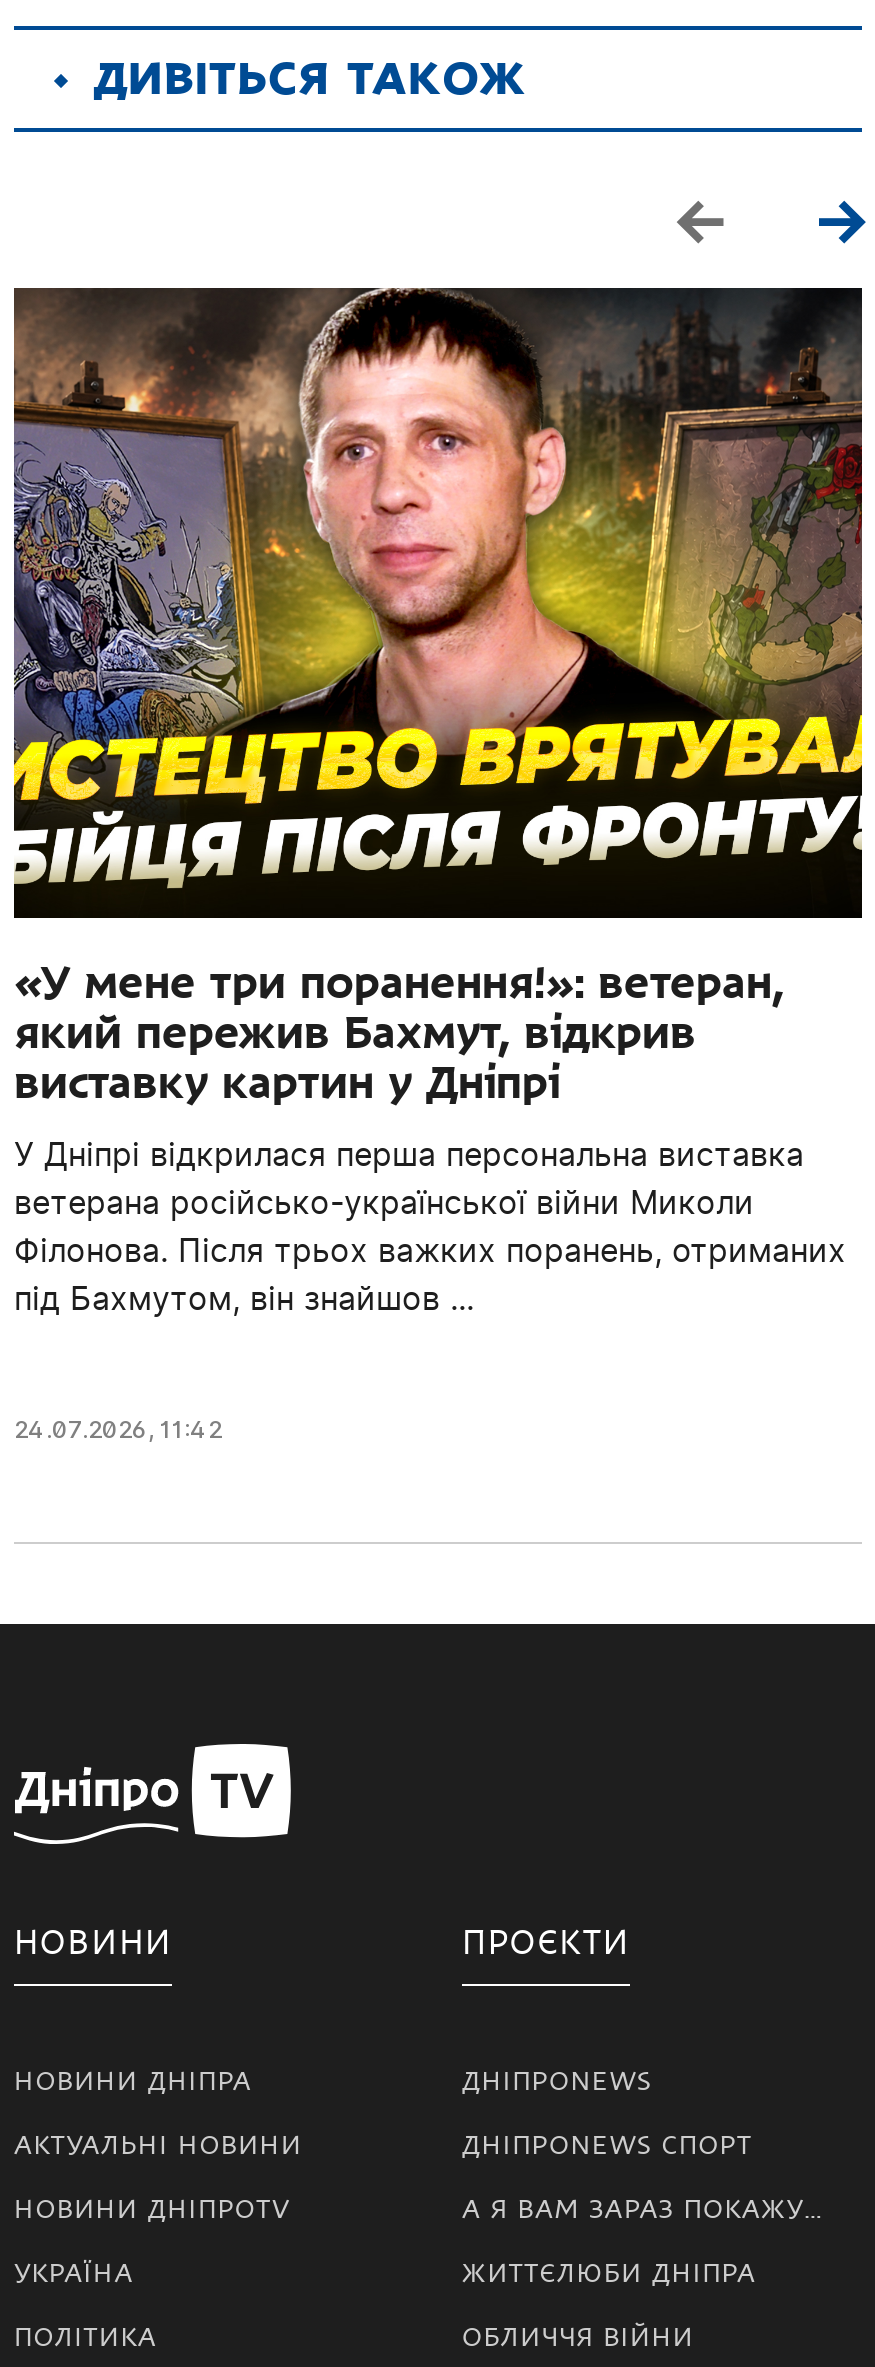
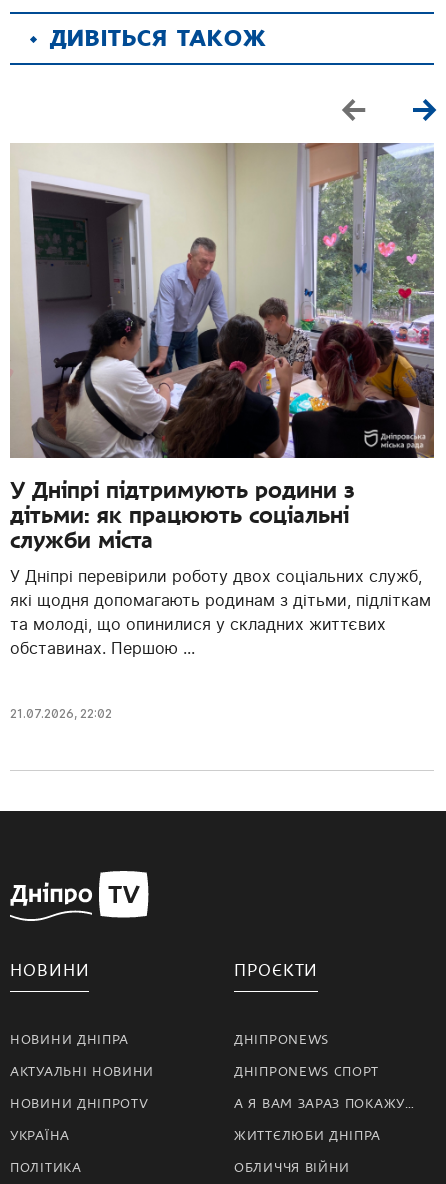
- [image]
- «У мене три поранення!»: ветеран,
- який пережив Бахмут, відкрив
- виставку картин у Дніпрі
+ [image]
+ У Дніпрі підтримують родини з
+ дітьми: як працюють соціальні
+ служби міста

- У Дніпрі відкрилася перша персональна виставка
- ветерана російсько-української війни Миколи
- Філонова. Після трьох важких поранень, отриманих
- під Бахмутом, він знайшов ...
+ У Дніпрі перевірили роботу двох соціальних служб,
+ які щодня допомагають родинам з дітьми, підліткам
+ та молоді, що опинилися у складних життєвих
+ обставинах. Першою ...

- 24.07.2026, 11:42
+ 21.07.2026, 22:02
